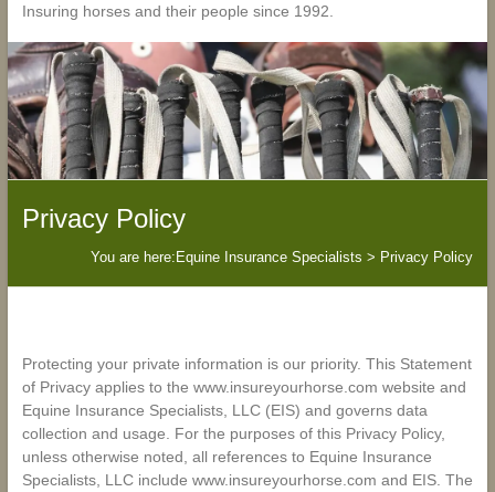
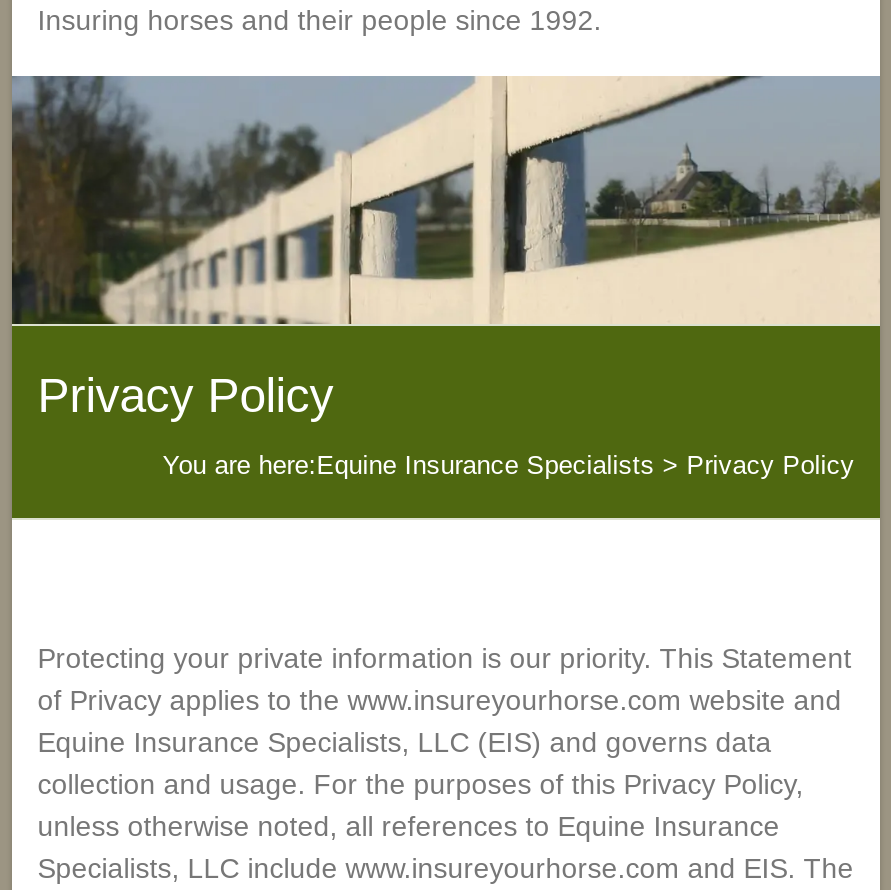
- [image]
+ [image]
